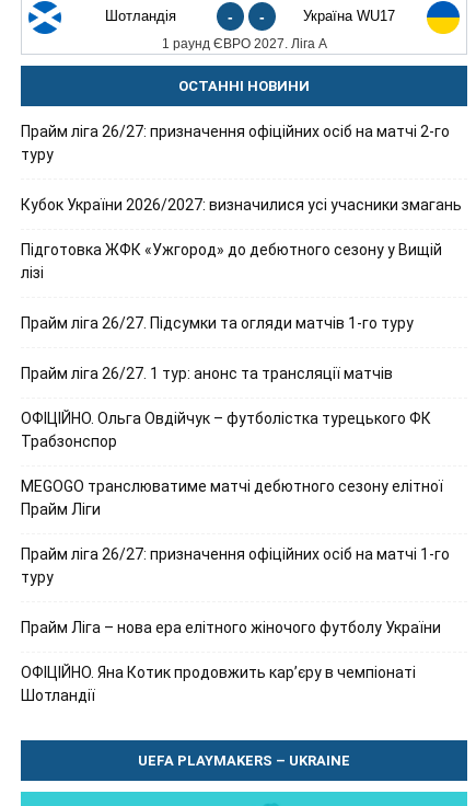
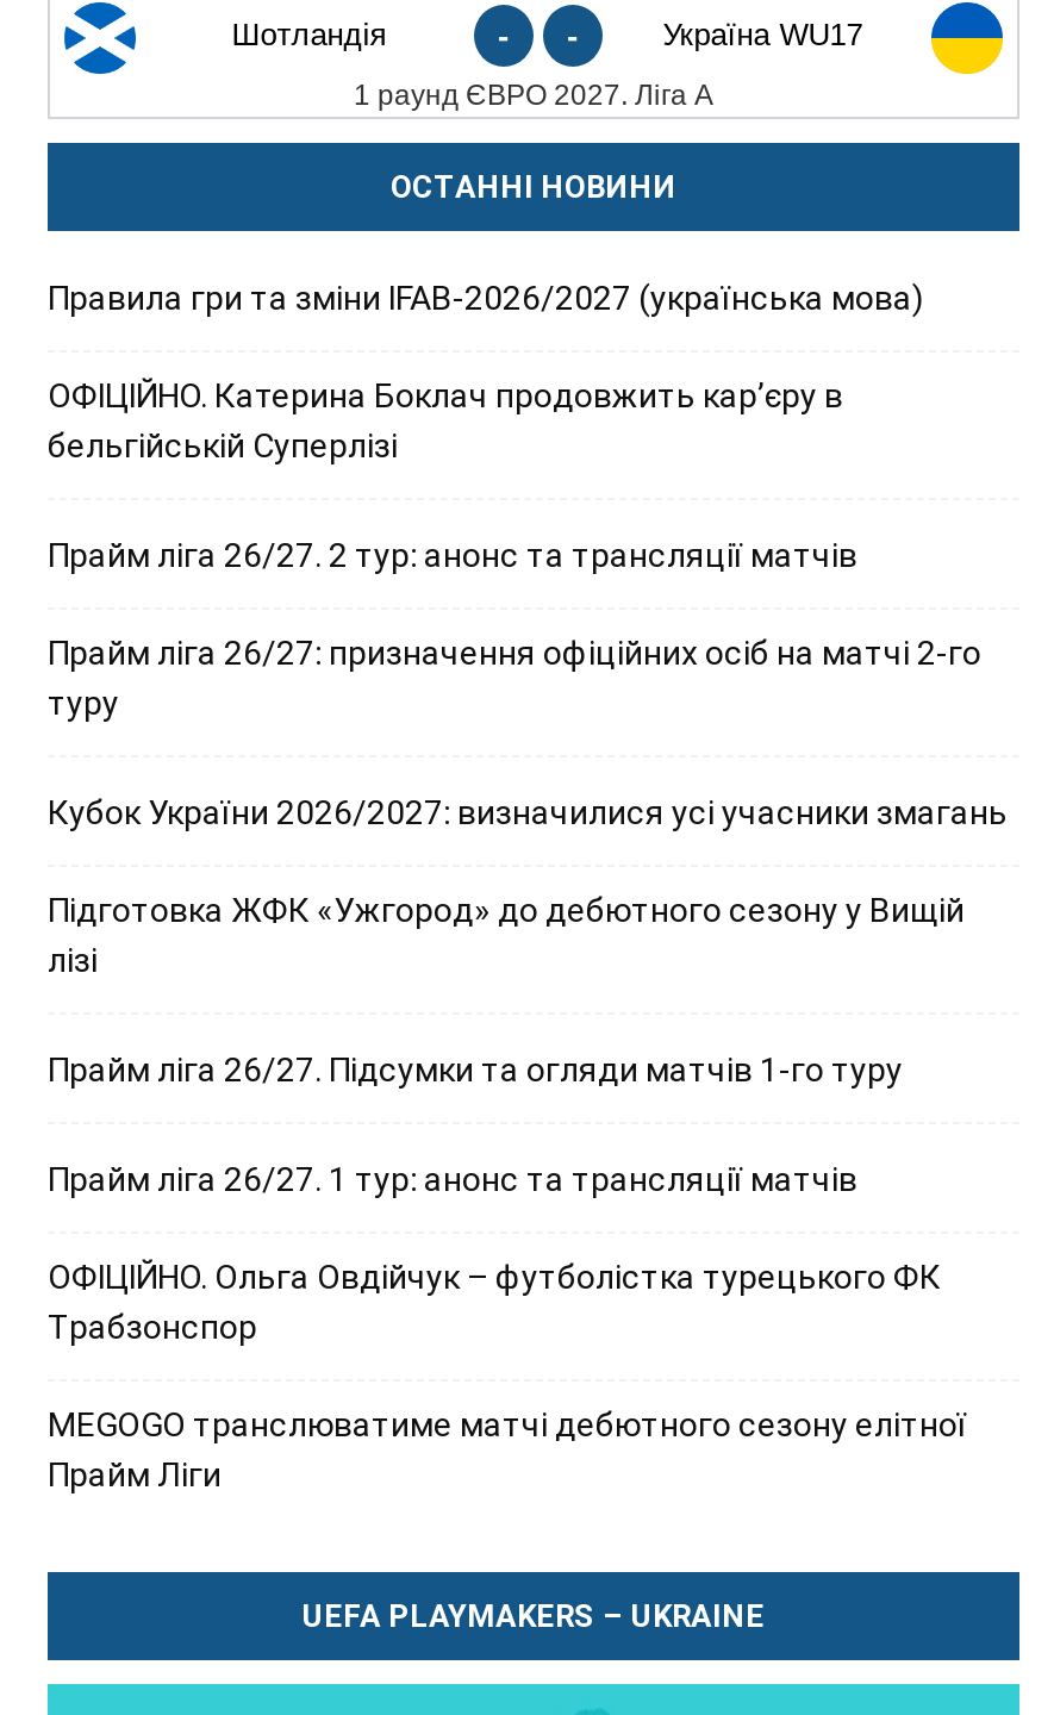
+ Правила гри та зміни IFAB-2026/2027 (українська мова)
+ ОФІЦІЙНО. Катерина Боклач продовжить кар’єру в
+ бельгійській Суперлізі
+ Прайм ліга 26/27. 2 тур: анонс та трансляції матчів

moved down: Прайм ліга 26/27: призначення офіційних осіб на матчі 2-го | туру | Кубок України 2026/2027: визначилися усі учасники змагань | ... | MEGOGO транслюватиме матчі дебютного сезону елітної | Прайм Ліги

- Прайм ліга 26/27: призначення офіційних осіб на матчі 1-го
- туру
- Прайм Ліга – нова ера елітного жіночого футболу України
- ОФІЦІЙНО. Яна Котик продовжить кар’єру в чемпіонаті
- Шотландії
